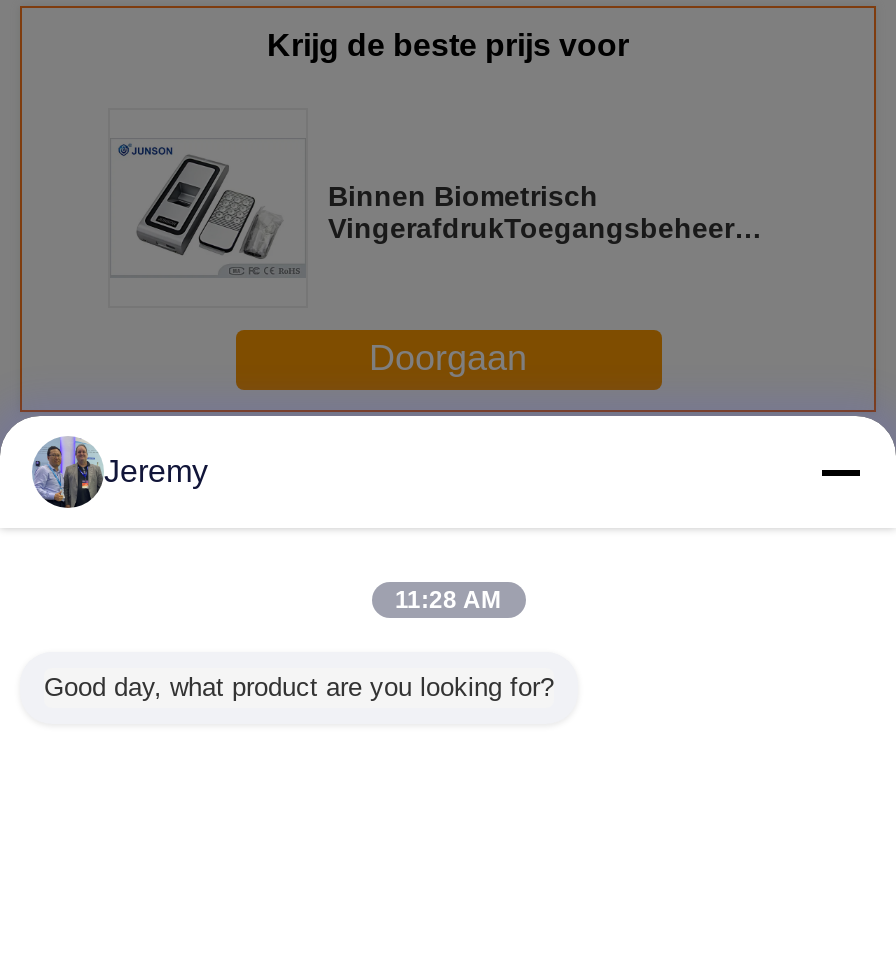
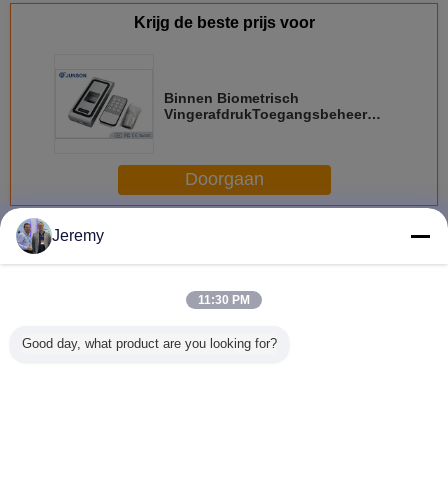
- 11:28 AM
+ 11:30 PM
